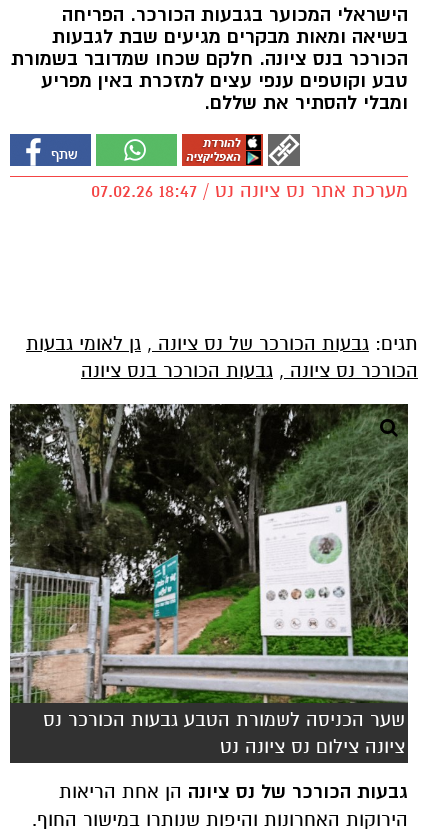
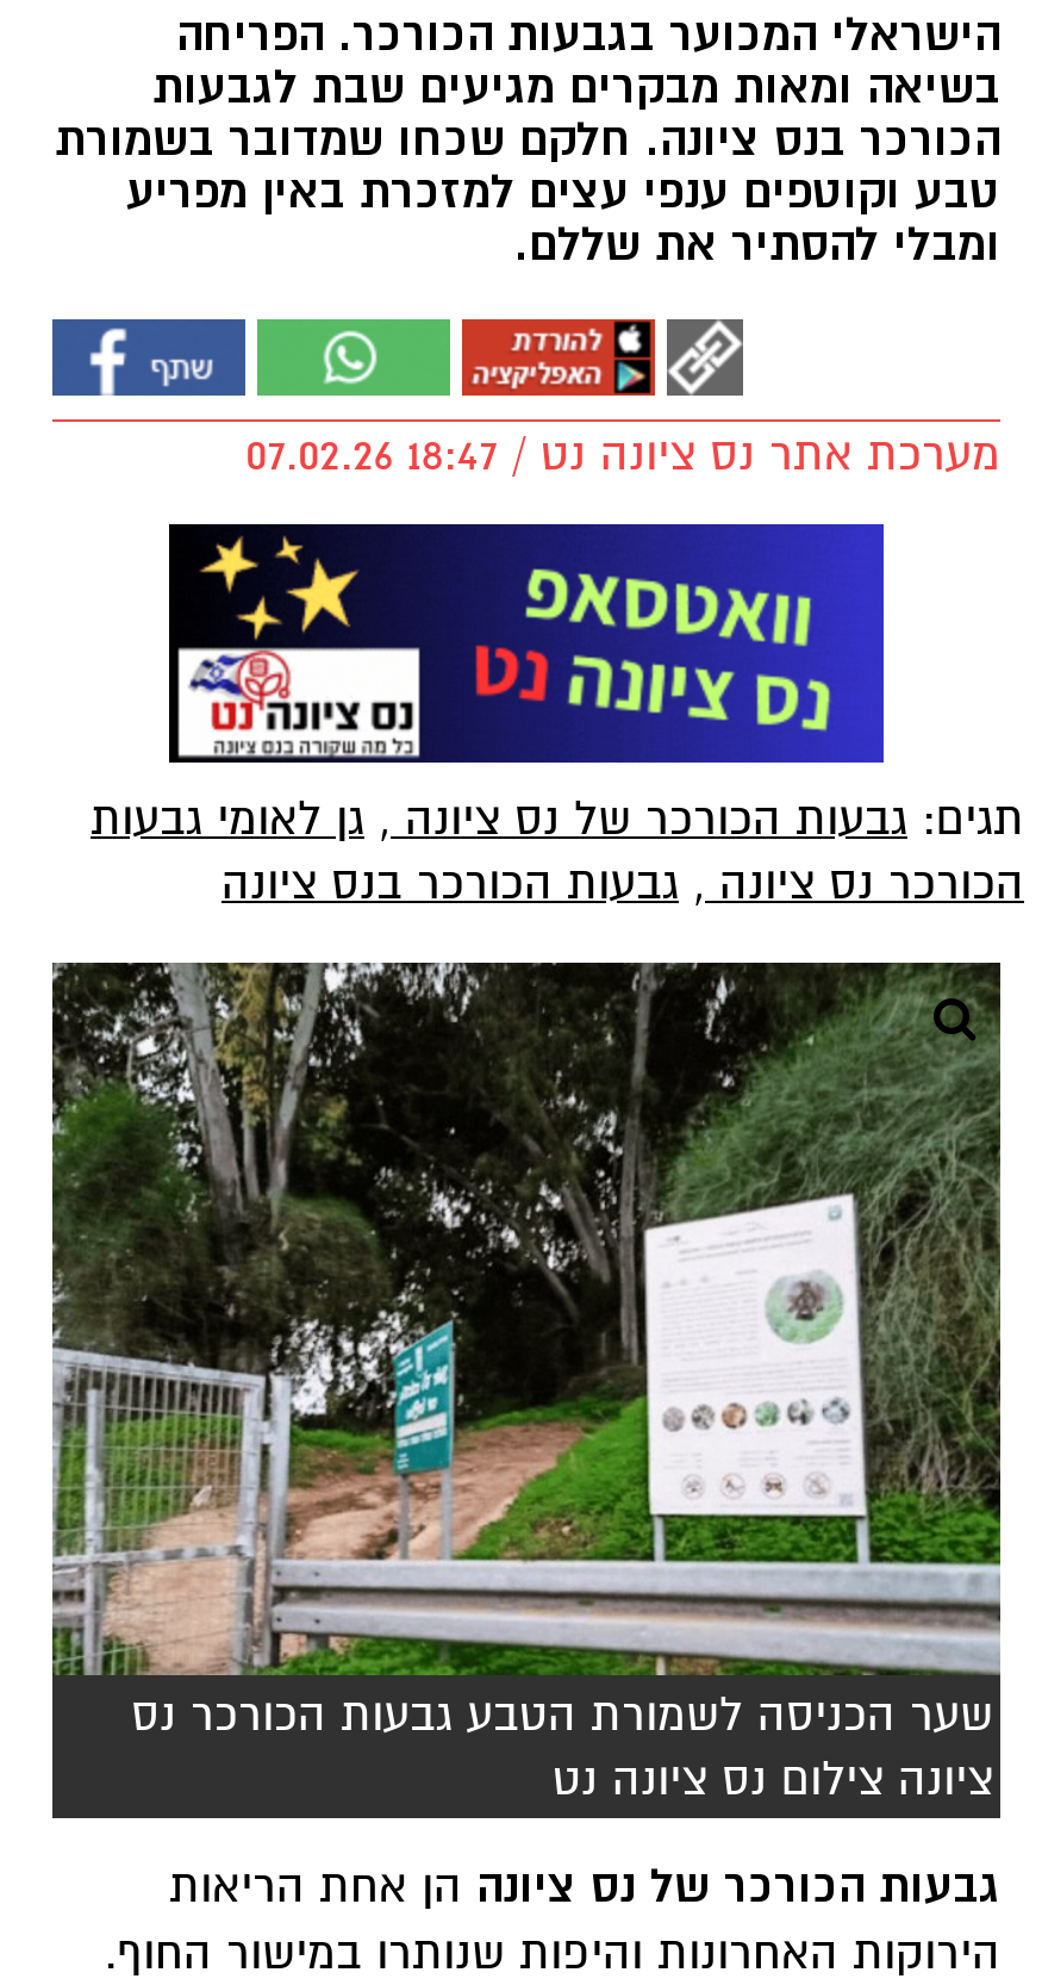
+ [image]
